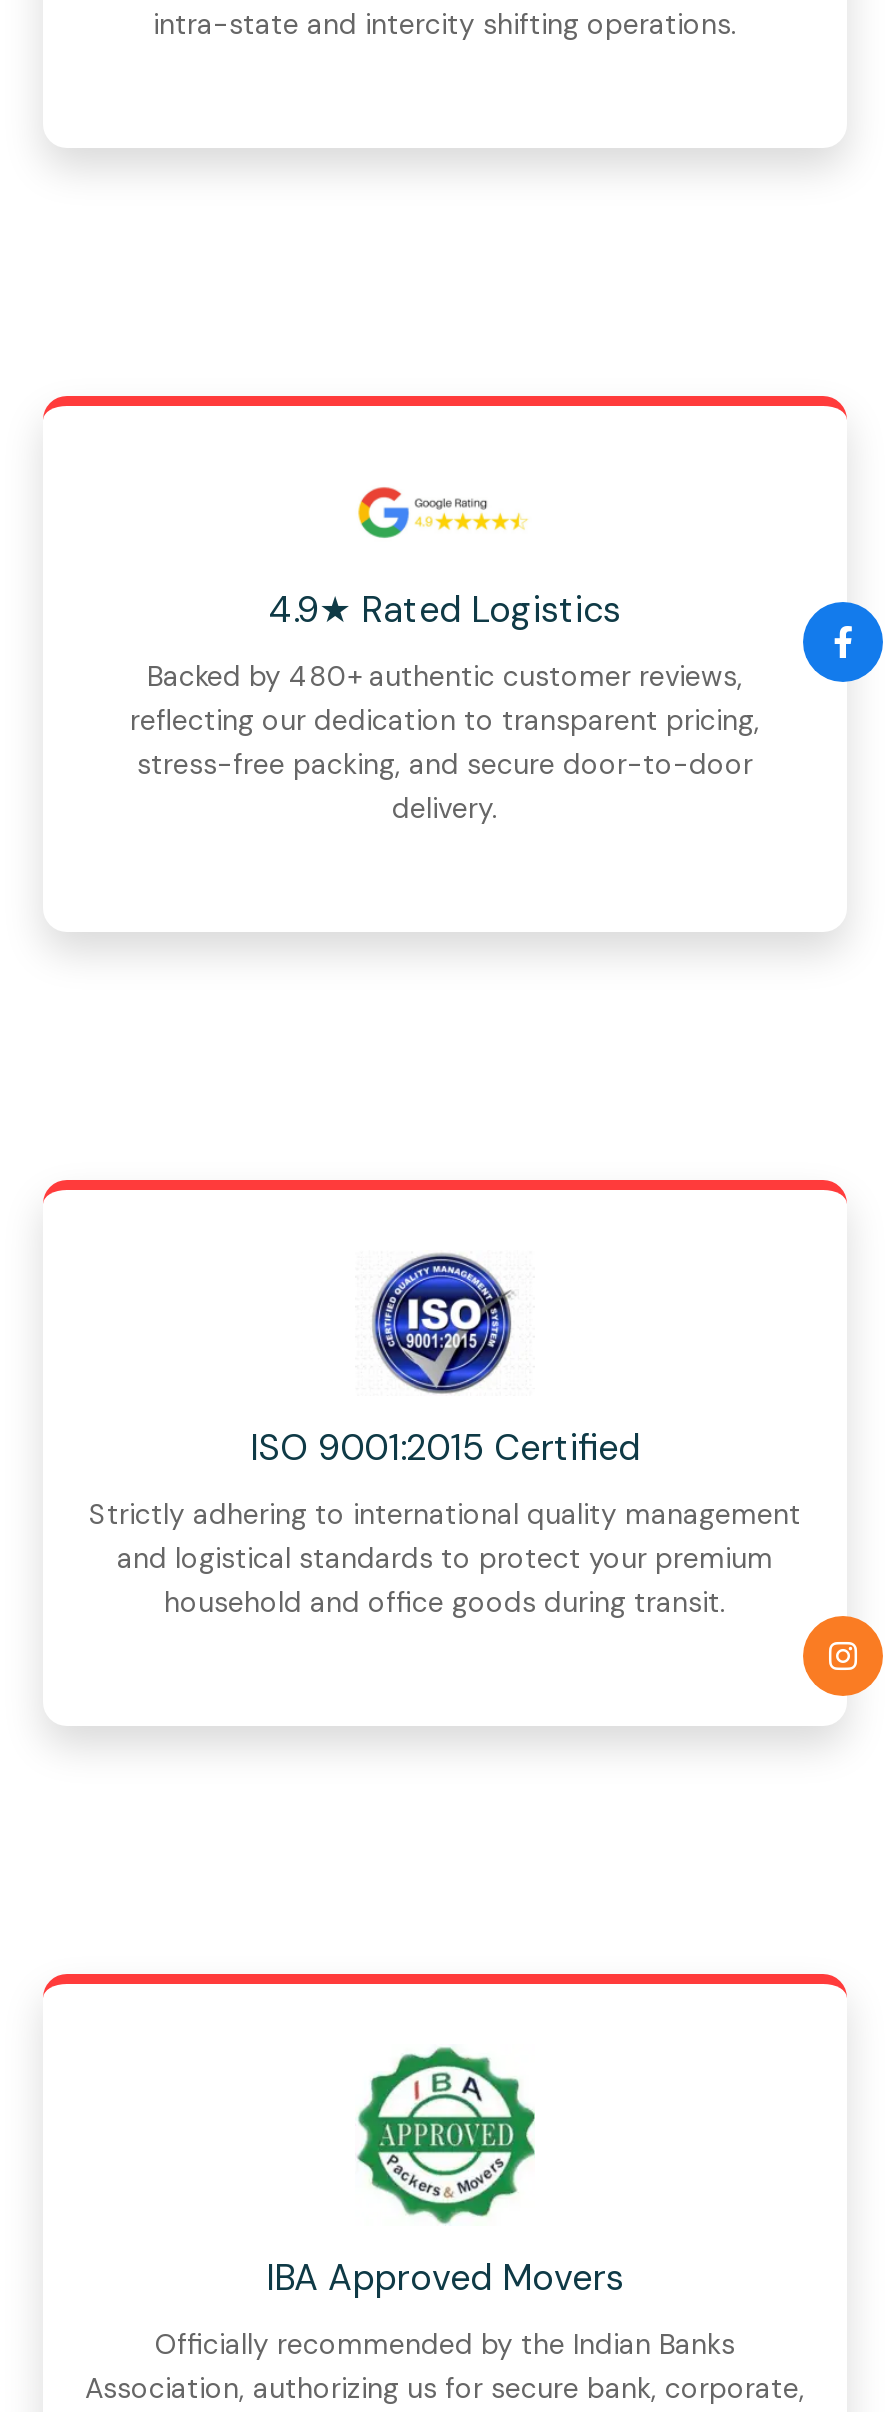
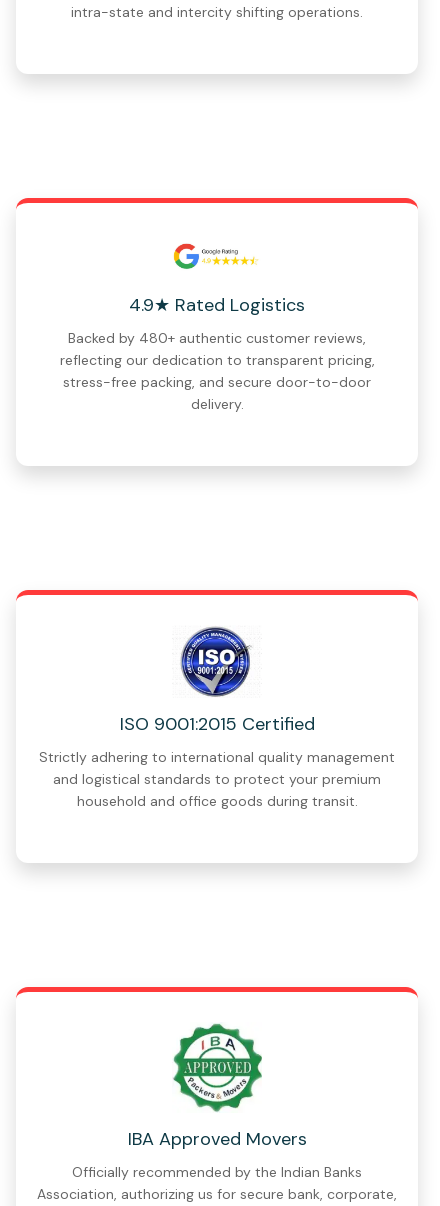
- [image]

- [image]
